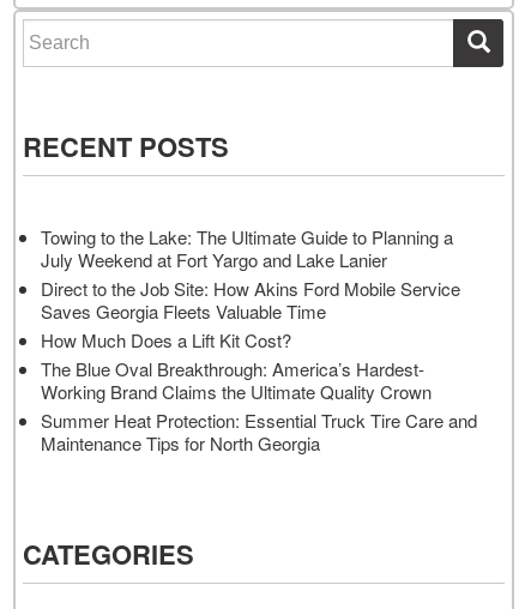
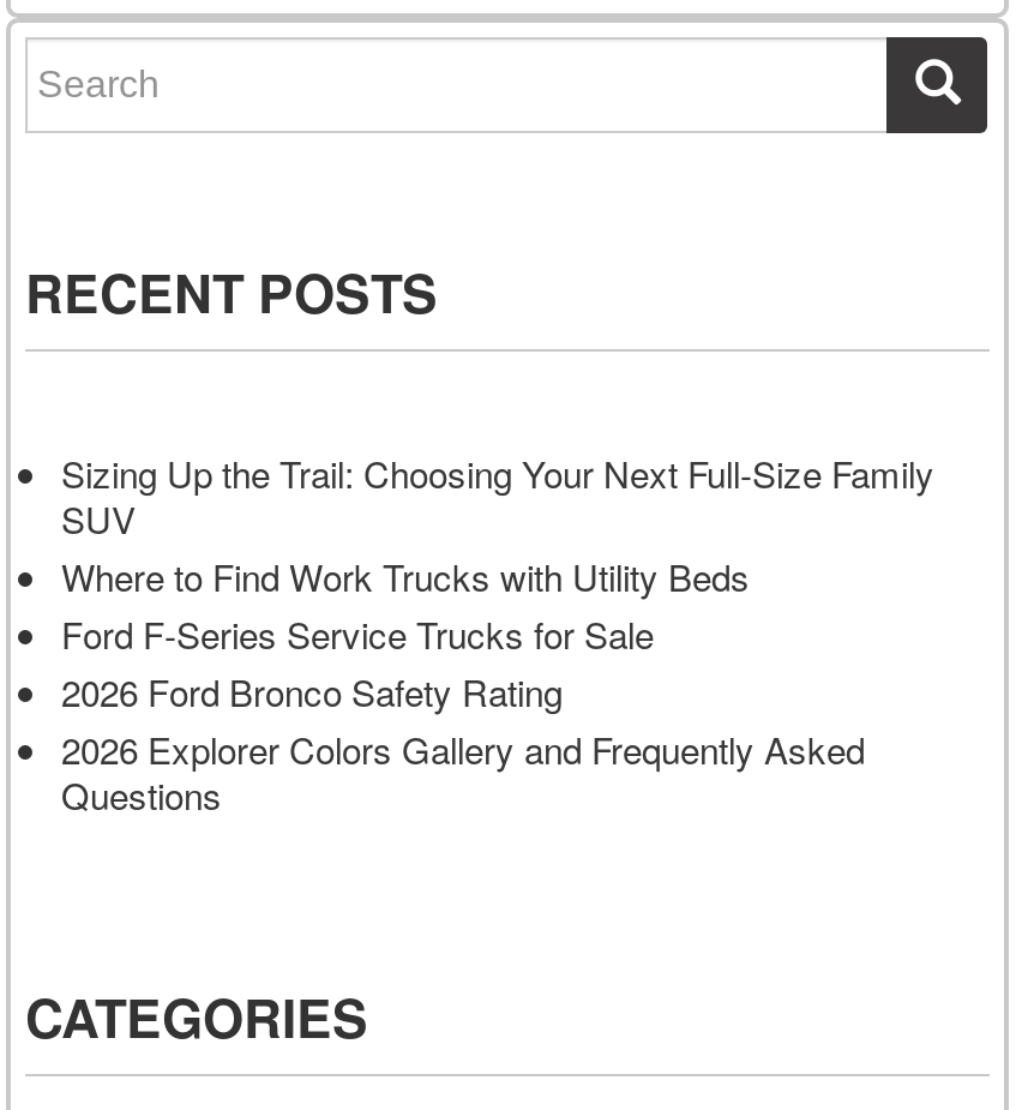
- Towing to the Lake: The Ultimate Guide to Planning a
- July Weekend at Fort Yargo and Lake Lanier
- Direct to the Job Site: How Akins Ford Mobile Service
- Saves Georgia Fleets Valuable Time
- How Much Does a Lift Kit Cost?
- The Blue Oval Breakthrough: America’s Hardest-
- Working Brand Claims the Ultimate Quality Crown
- Summer Heat Protection: Essential Truck Tire Care and
- Maintenance Tips for North Georgia
+ Sizing Up the Trail: Choosing Your Next Full-Size Family
+ SUV
+ Where to Find Work Trucks with Utility Beds
+ Ford F-Series Service Trucks for Sale
+ 2026 Ford Bronco Safety Rating
+ 2026 Explorer Colors Gallery and Frequently Asked
+ Questions
